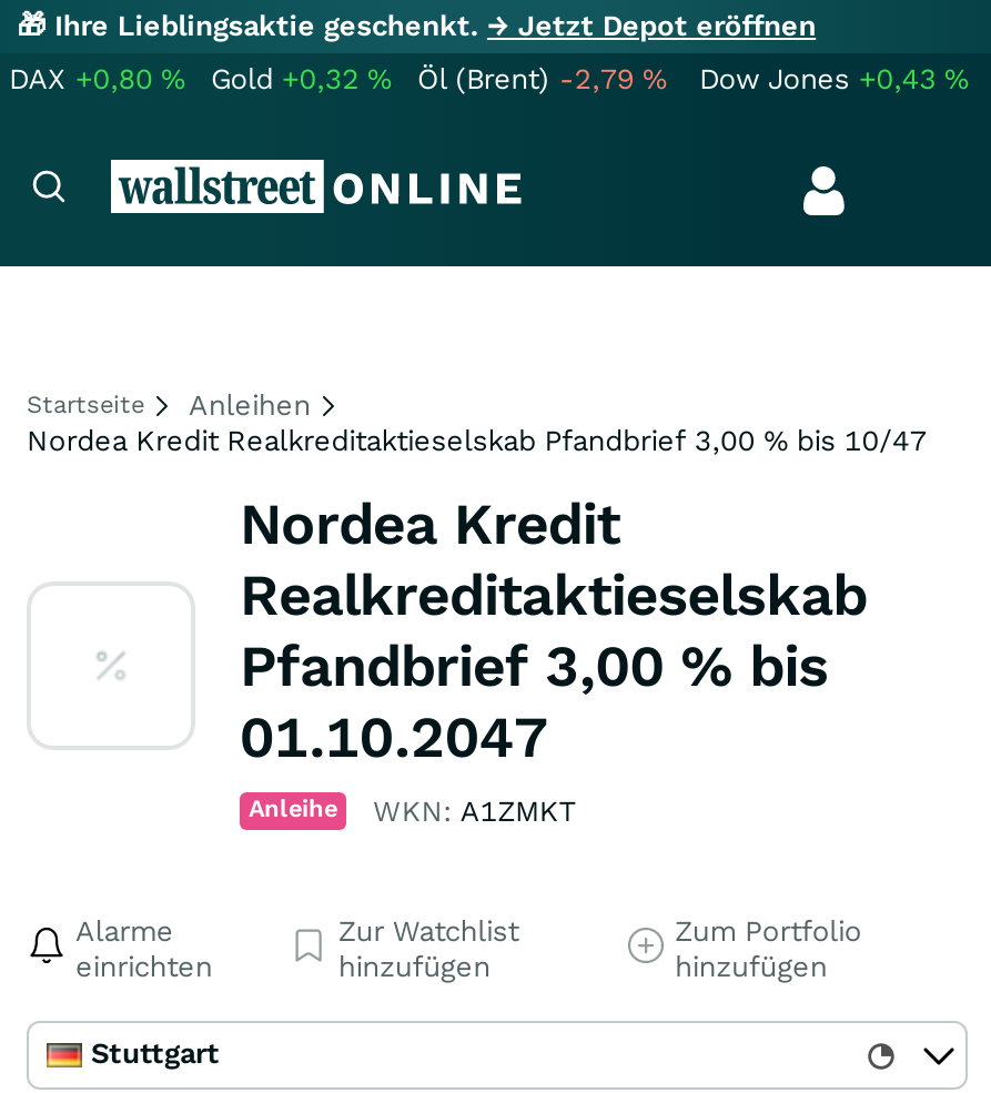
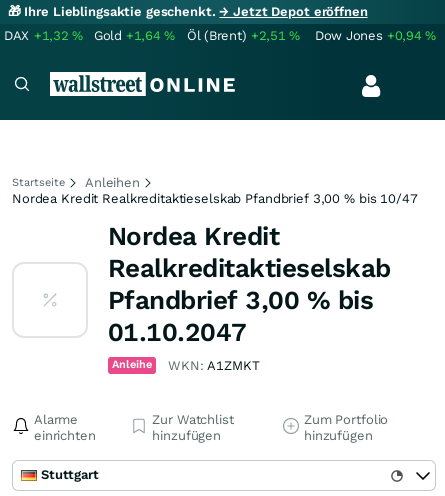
- DAX +0,80%
+ DAX +1,32%

- Gold +0,32%
+ Gold +1,64%

- Öl (Brent) -2,79%
+ Öl (Brent) +2,51%

- Dow Jones +0,43%
+ Dow Jones +0,94%
